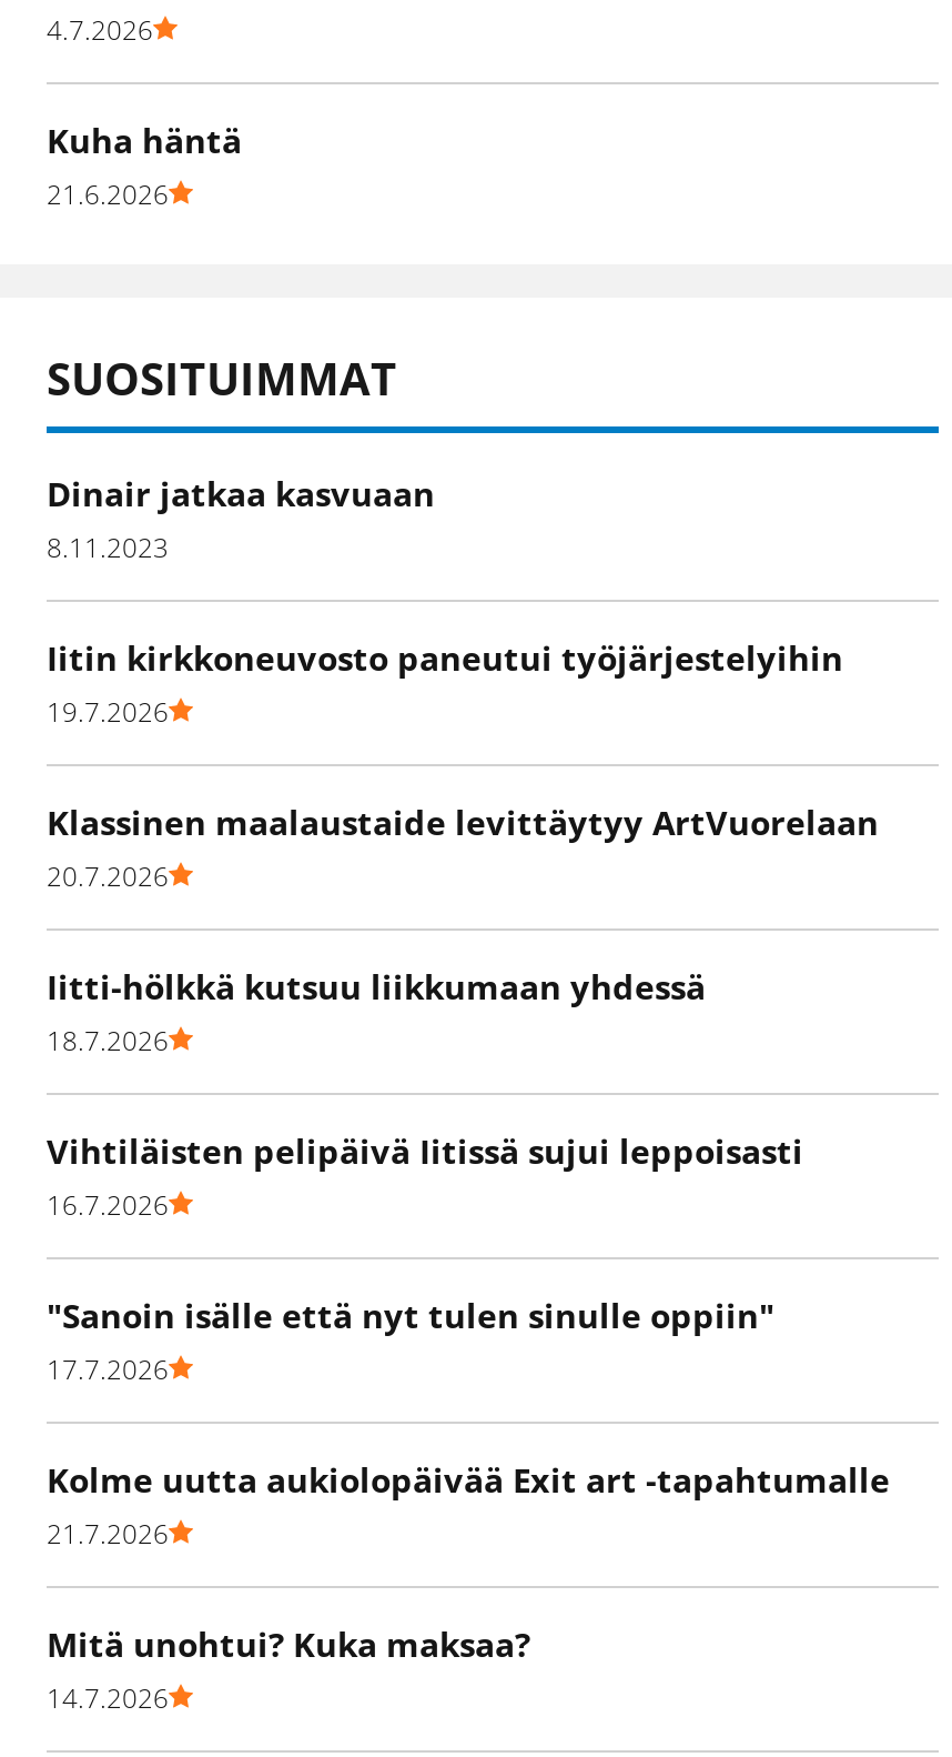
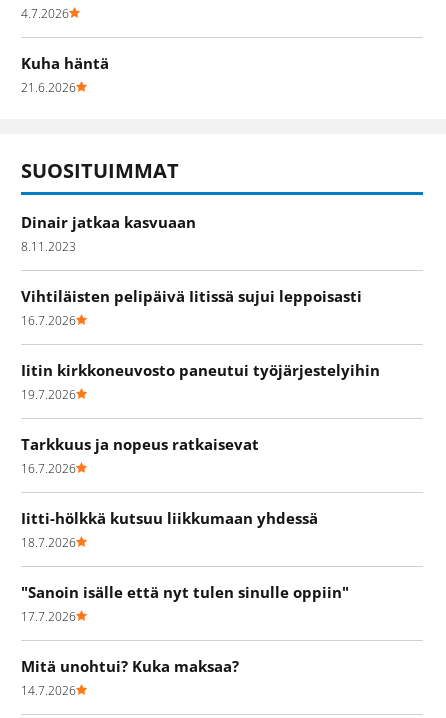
moved down: Iitin kirkkoneuvosto paneutui työjärjestelyihin | 19.7.2026

- Klassinen maalaustaide levittäytyy ArtVuorelaan
- 20.7.2026

moved down: Iitti-hölkkä kutsuu liikkumaan yhdessä | 18.7.2026

moved up: Vihtiläisten pelipäivä Iitissä sujui leppoisasti | 16.7.2026

+ Tarkkuus ja nopeus ratkaisevat
+ 16.7.2026

- Kolme uutta aukiolopäivää Exit art -tapahtumalle
- 21.7.2026
